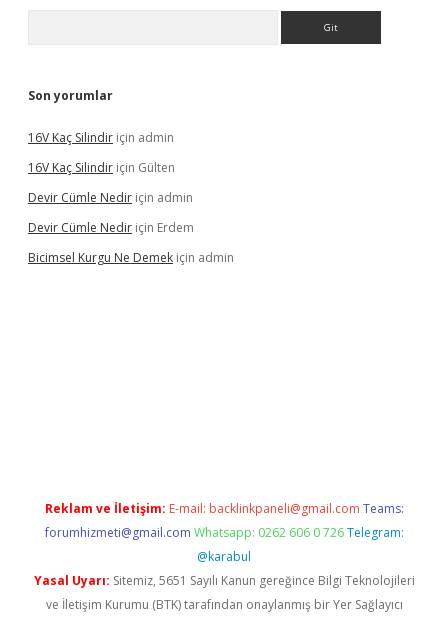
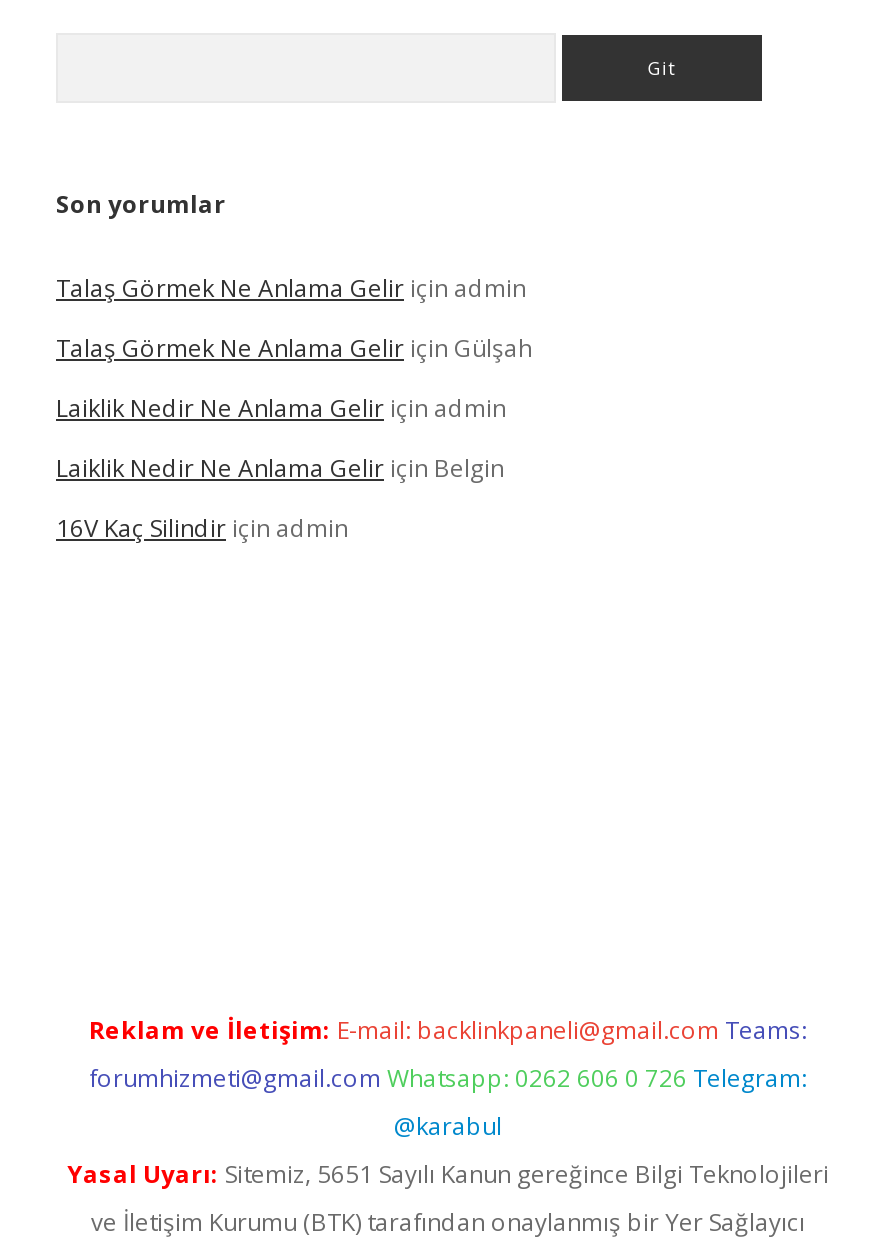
+ Talaş Görmek Ne Anlama Gelir için admin
+ Talaş Görmek Ne Anlama Gelir için Gülşah
+ Laiklik Nedir Ne Anlama Gelir için admin
+ Laiklik Nedir Ne Anlama Gelir için Belgin

moved down: 16V Kaç Silindir için admin

- 16V Kaç Silindir için Gülten
- Devir Cümle Nedir için admin
- Devir Cümle Nedir için Erdem
- Bicimsel Kurgu Ne Demek için admin
